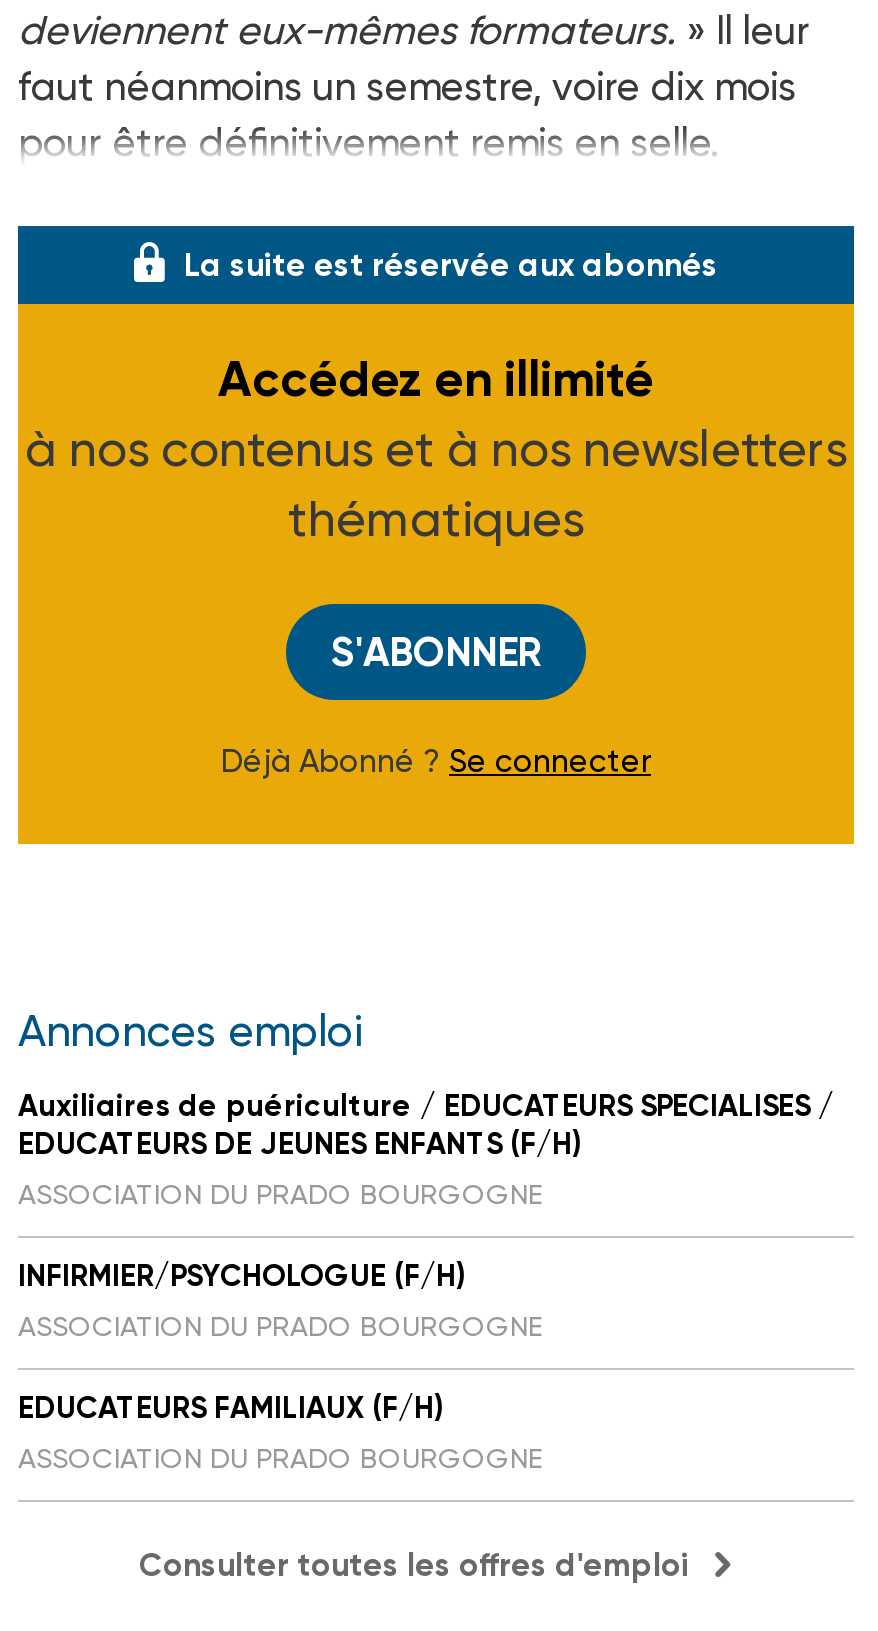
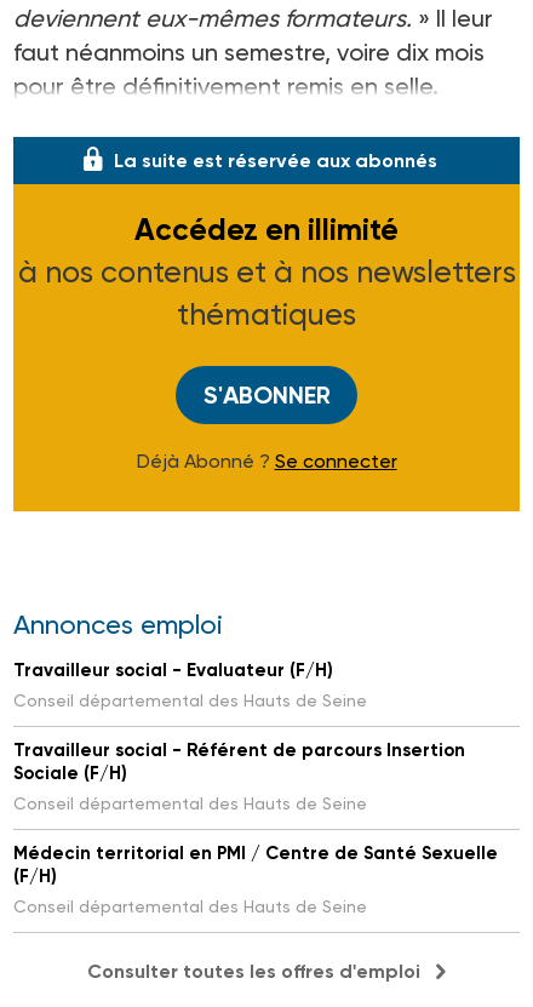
- Auxiliaires de puériculture / EDUCATEURS SPECIALISES /
- EDUCATEURS DE JEUNES ENFANTS (F/H)
- ASSOCIATION DU PRADO BOURGOGNE
+ Travailleur social - Evaluateur (F/H)
+ Conseil départemental des Hauts de Seine

- INFIRMIER/PSYCHOLOGUE (F/H)
- ASSOCIATION DU PRADO BOURGOGNE
+ Travailleur social - Référent de parcours Insertion
+ Sociale (F/H)
+ Conseil départemental des Hauts de Seine

- EDUCATEURS FAMILIAUX (F/H)
- ASSOCIATION DU PRADO BOURGOGNE
+ Médecin territorial en PMI / Centre de Santé Sexuelle
+ (F/H)
+ Conseil départemental des Hauts de Seine
